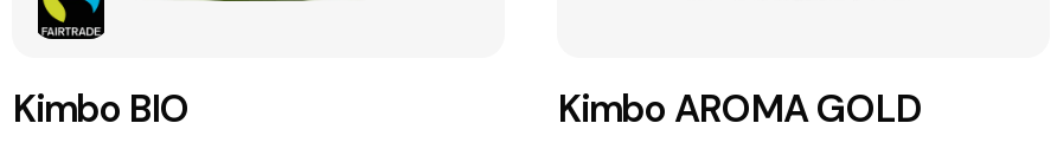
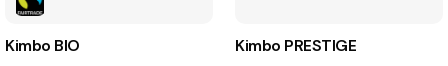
- Kimbo AROMA GOLD
+ Kimbo PRESTIGE
